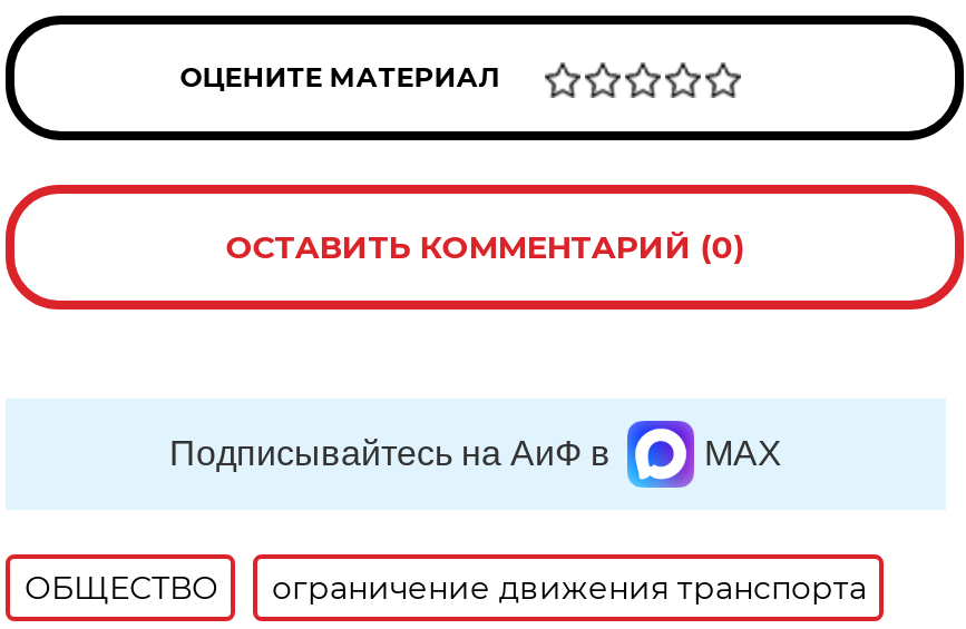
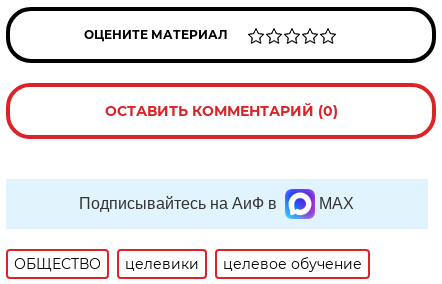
- ограничение движения транспорта
+ целевики
+ целевое обучение
